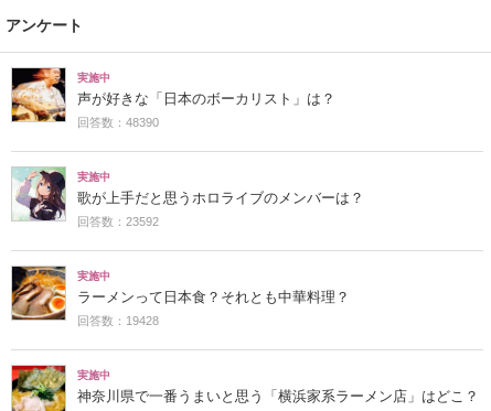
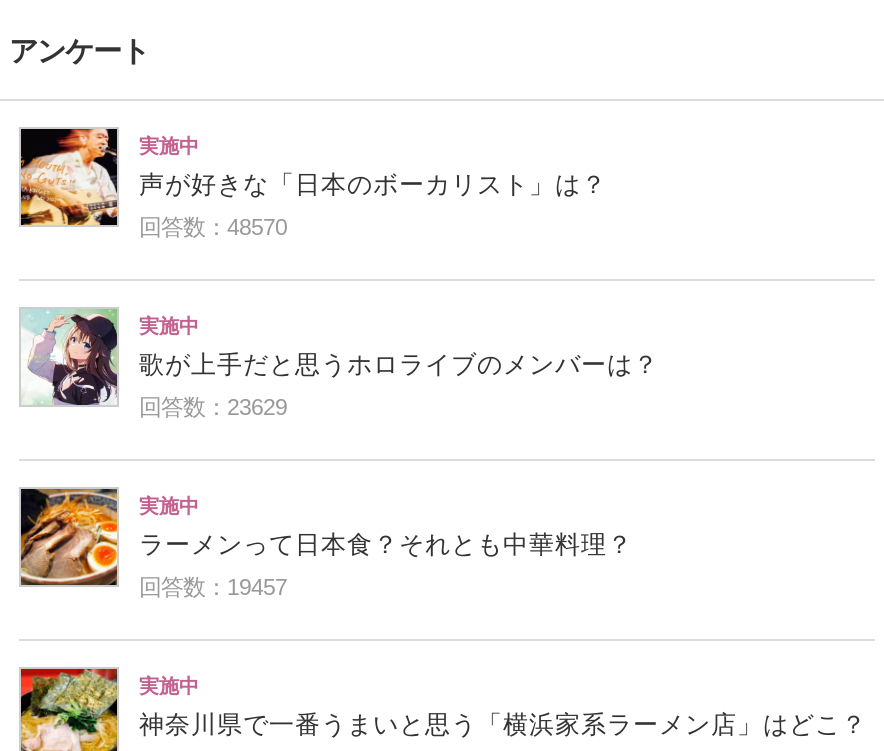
- 回答数：48390
+ 回答数：48570

- 回答数：23592
+ 回答数：23629

- 回答数：19428
+ 回答数：19457
